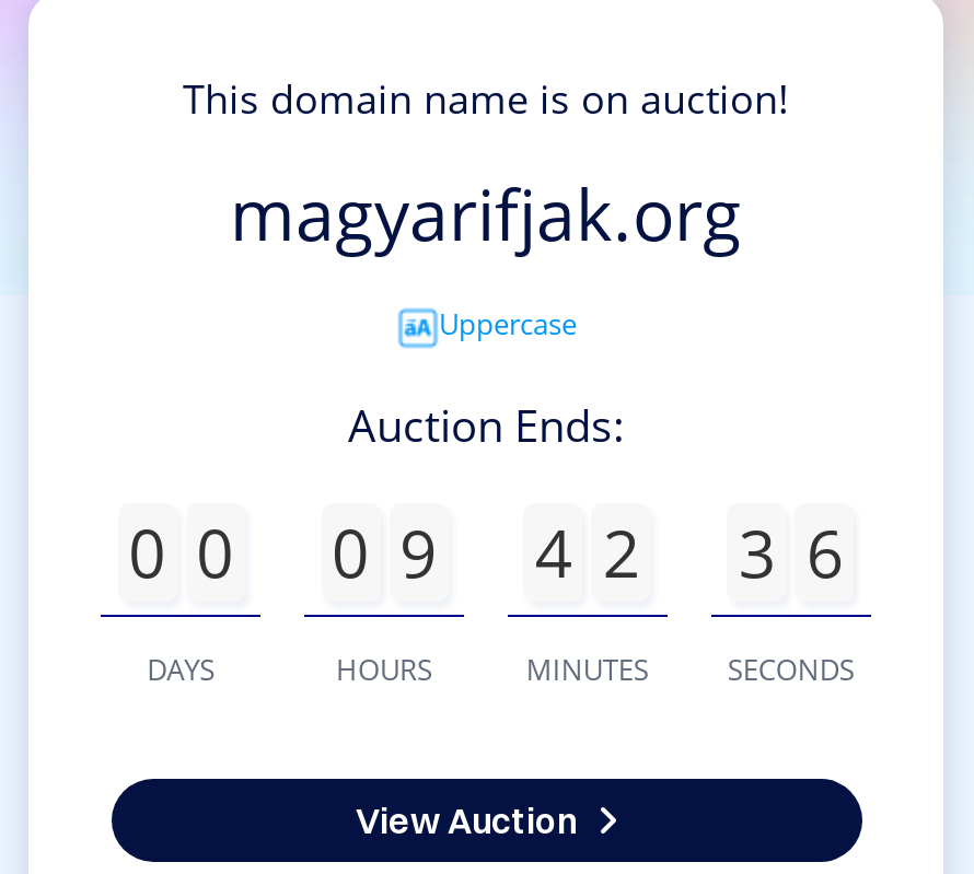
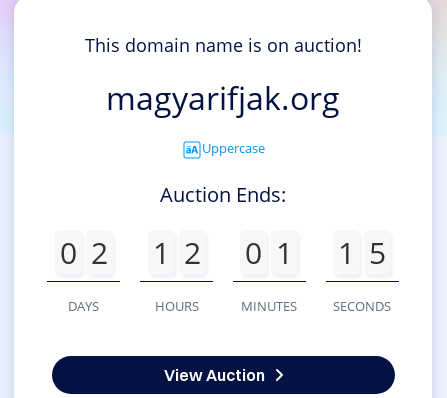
- 0 0
+ 0 2

- 0 9
+ 1 2

- 4 2
+ 0 1

- 3 6
+ 1 5
